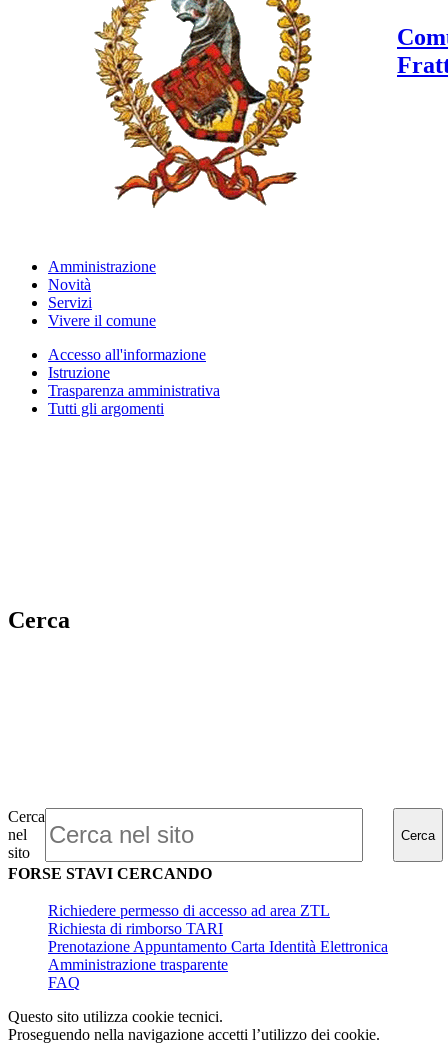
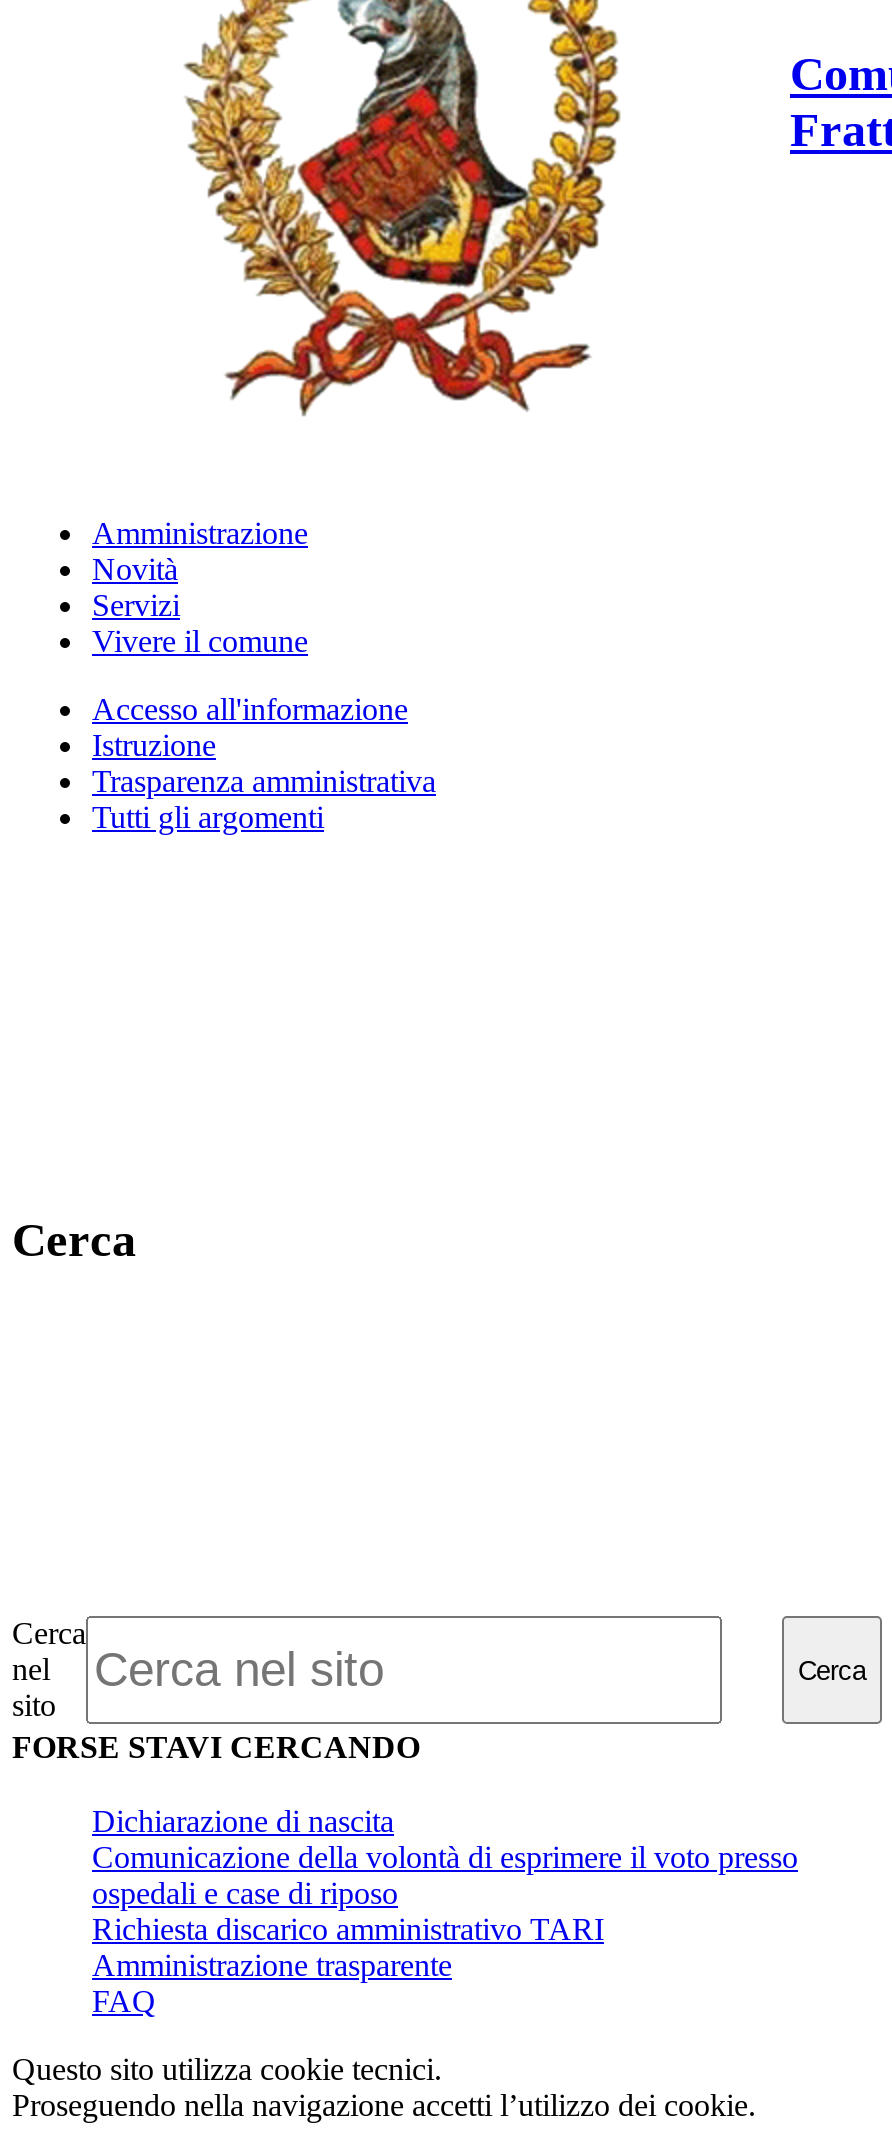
- Richiedere permesso di accesso ad area ZTL
- Richiesta di rimborso TARI
- Prenotazione Appuntamento Carta Identità Elettronica
+ Dichiarazione di nascita
+ Comunicazione della volontà di esprimere il voto presso
+ ospedali e case di riposo
+ Richiesta discarico amministrativo TARI
